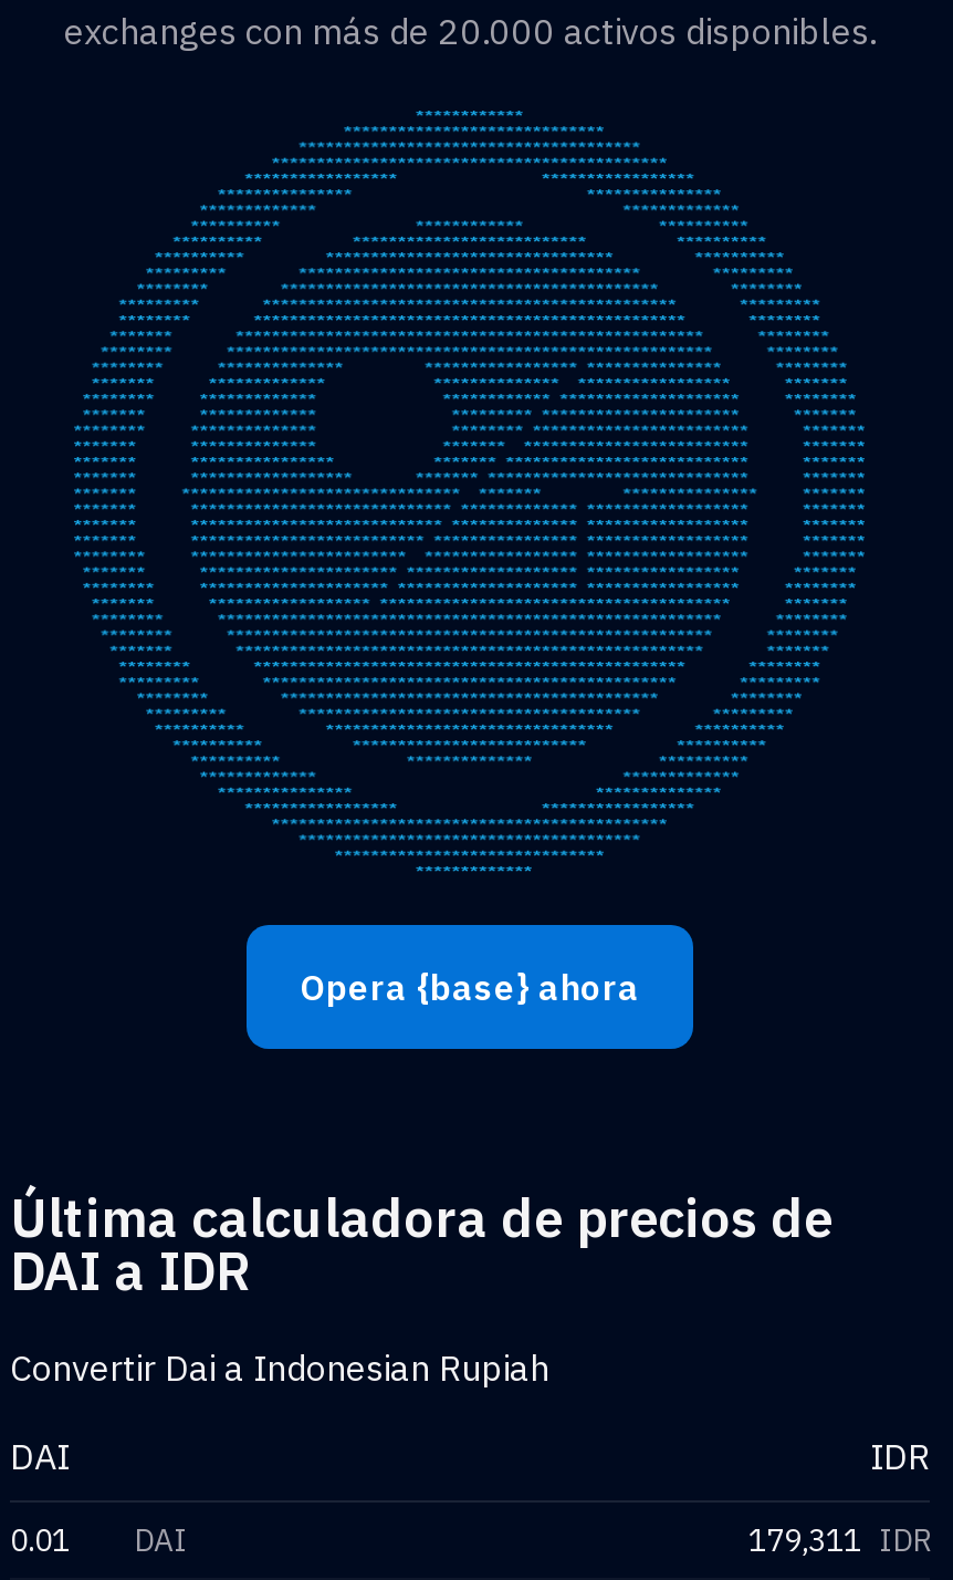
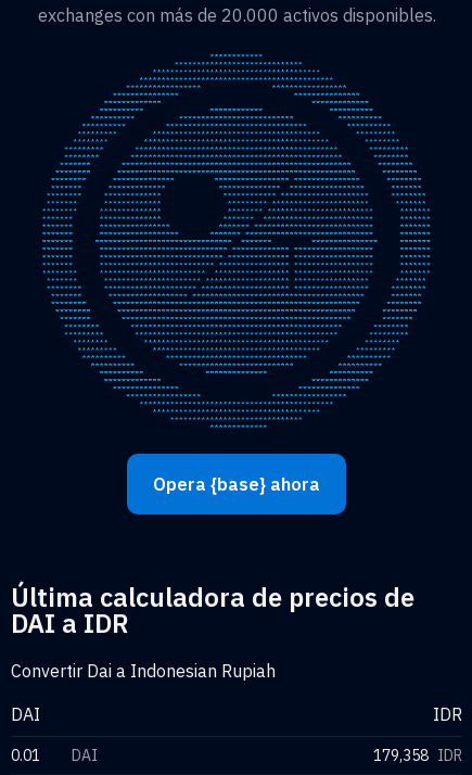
- 179,311 IDR
+ 179,358 IDR
